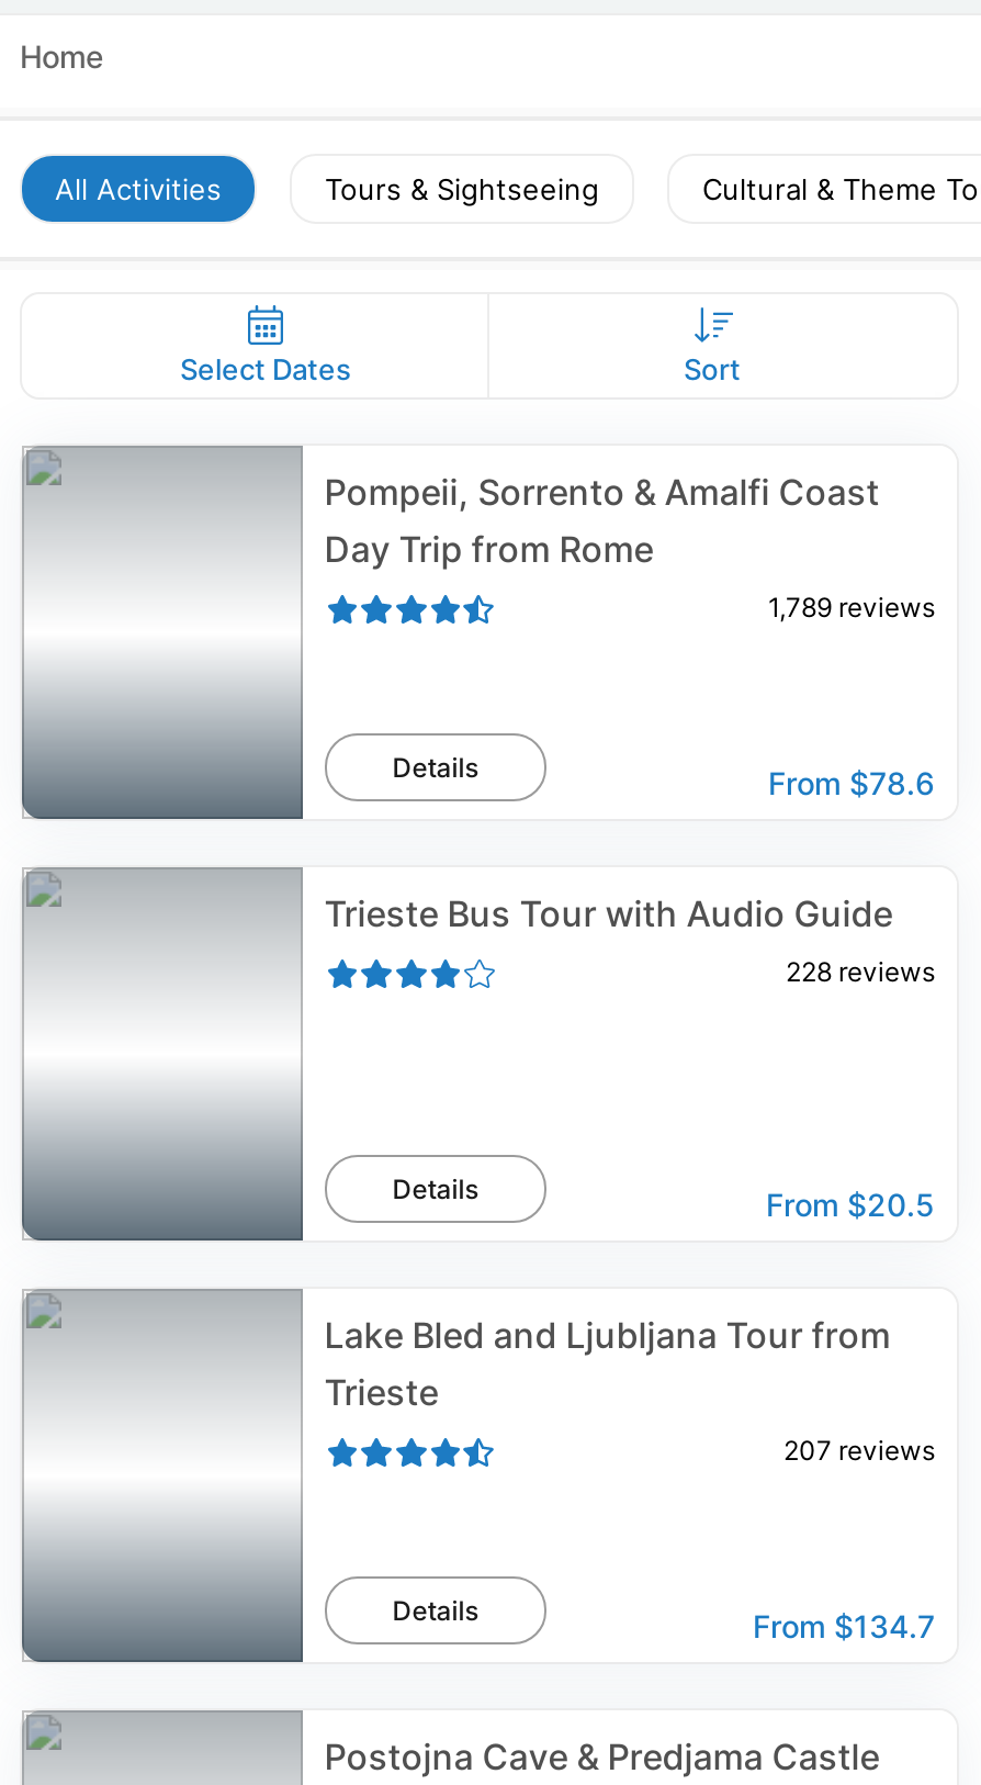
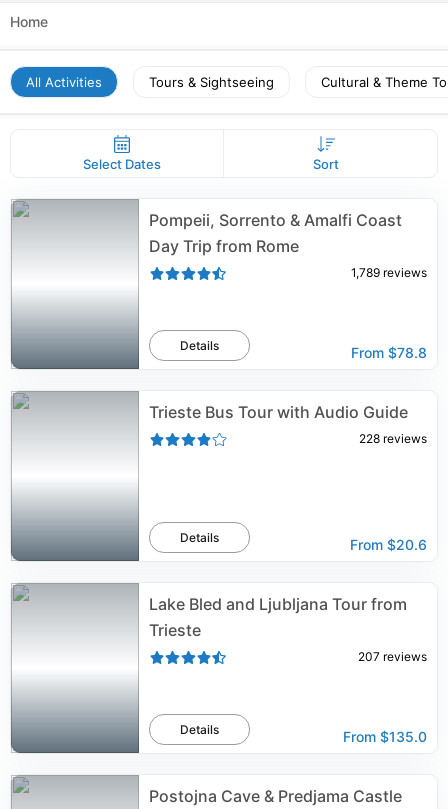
- From $78.6
+ From $78.8

- From $20.5
+ From $20.6

- From $134.7
+ From $135.0
